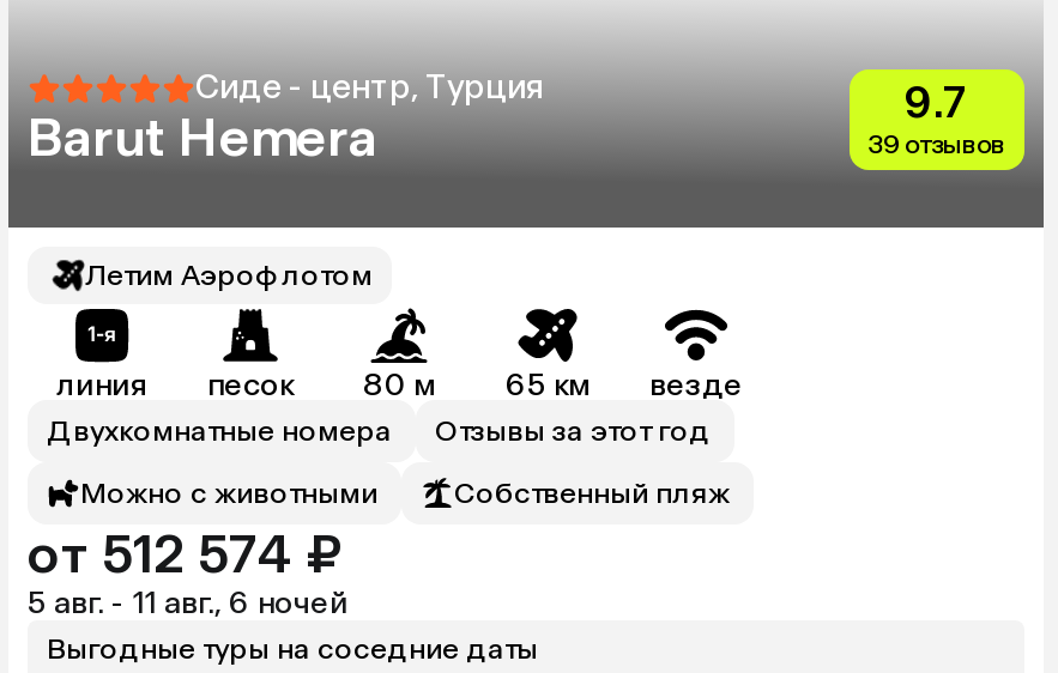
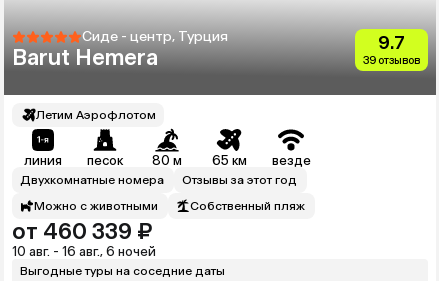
- от 512 574 ₽
+ от 460 339 ₽

- 5 авг. - 11 авг., 6 ночей
+ 10 авг. - 16 авг., 6 ночей
